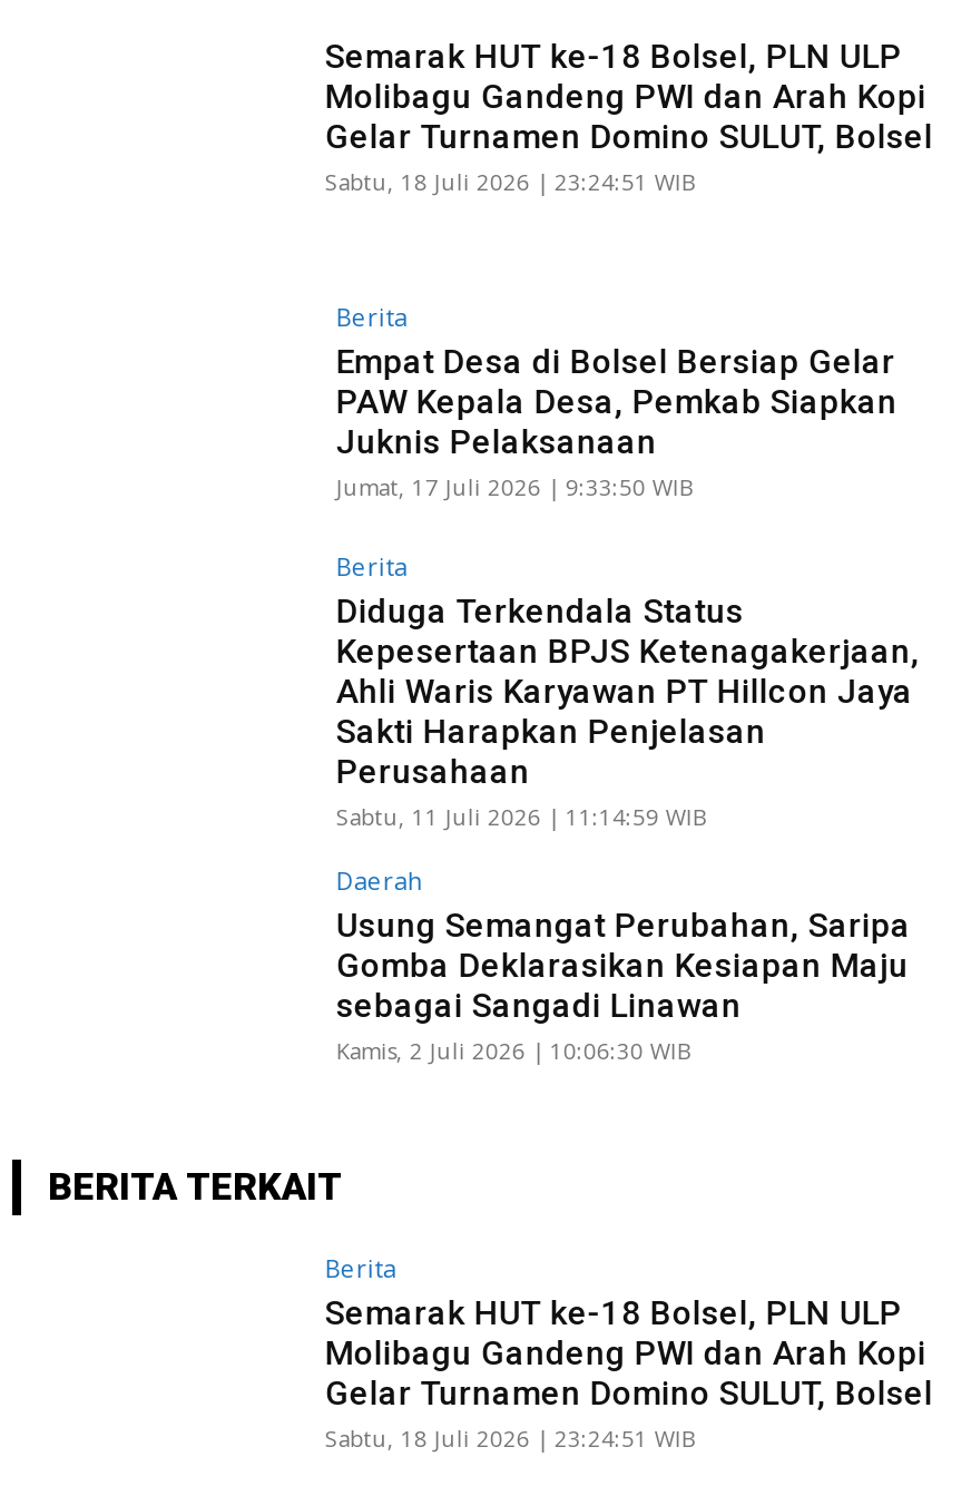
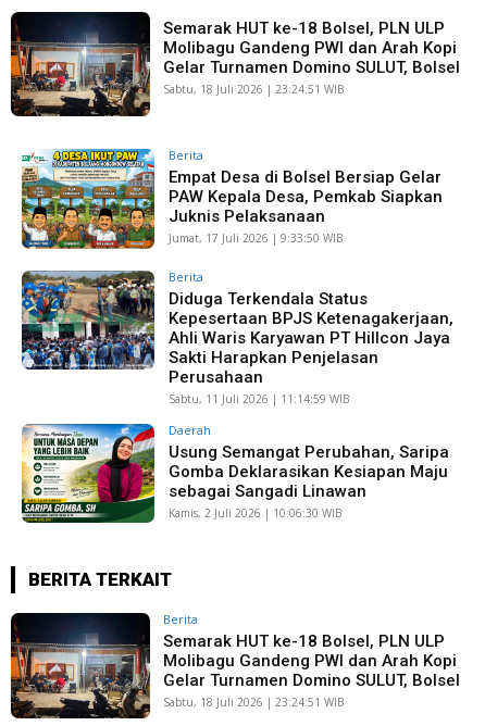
+ [image]

+ [image]

+ [image]

+ [image]

+ [image]
